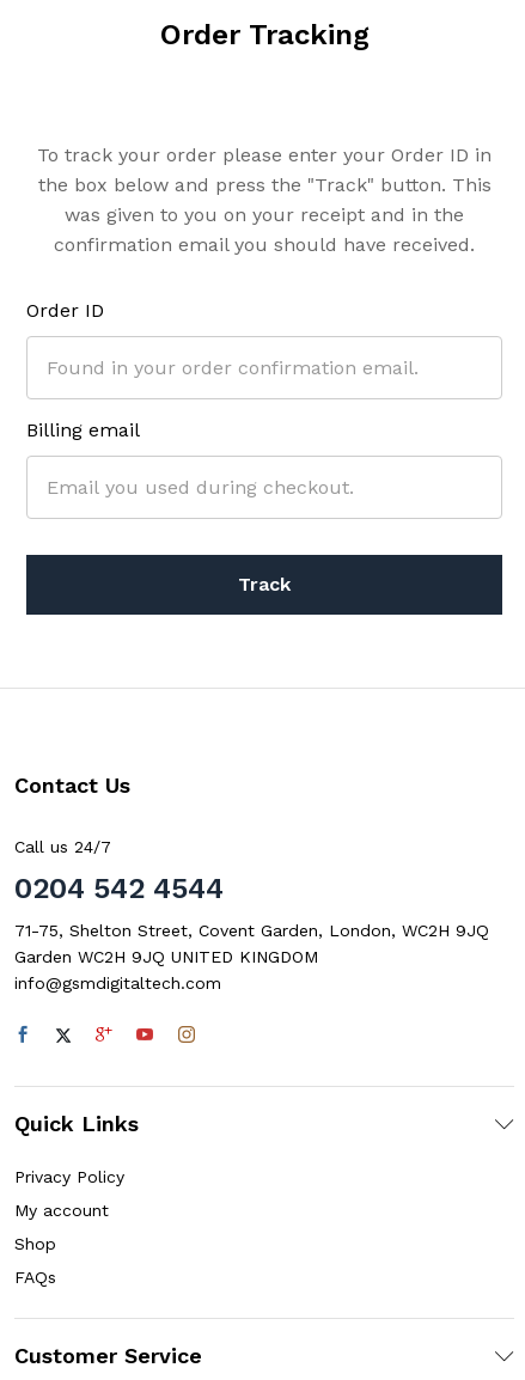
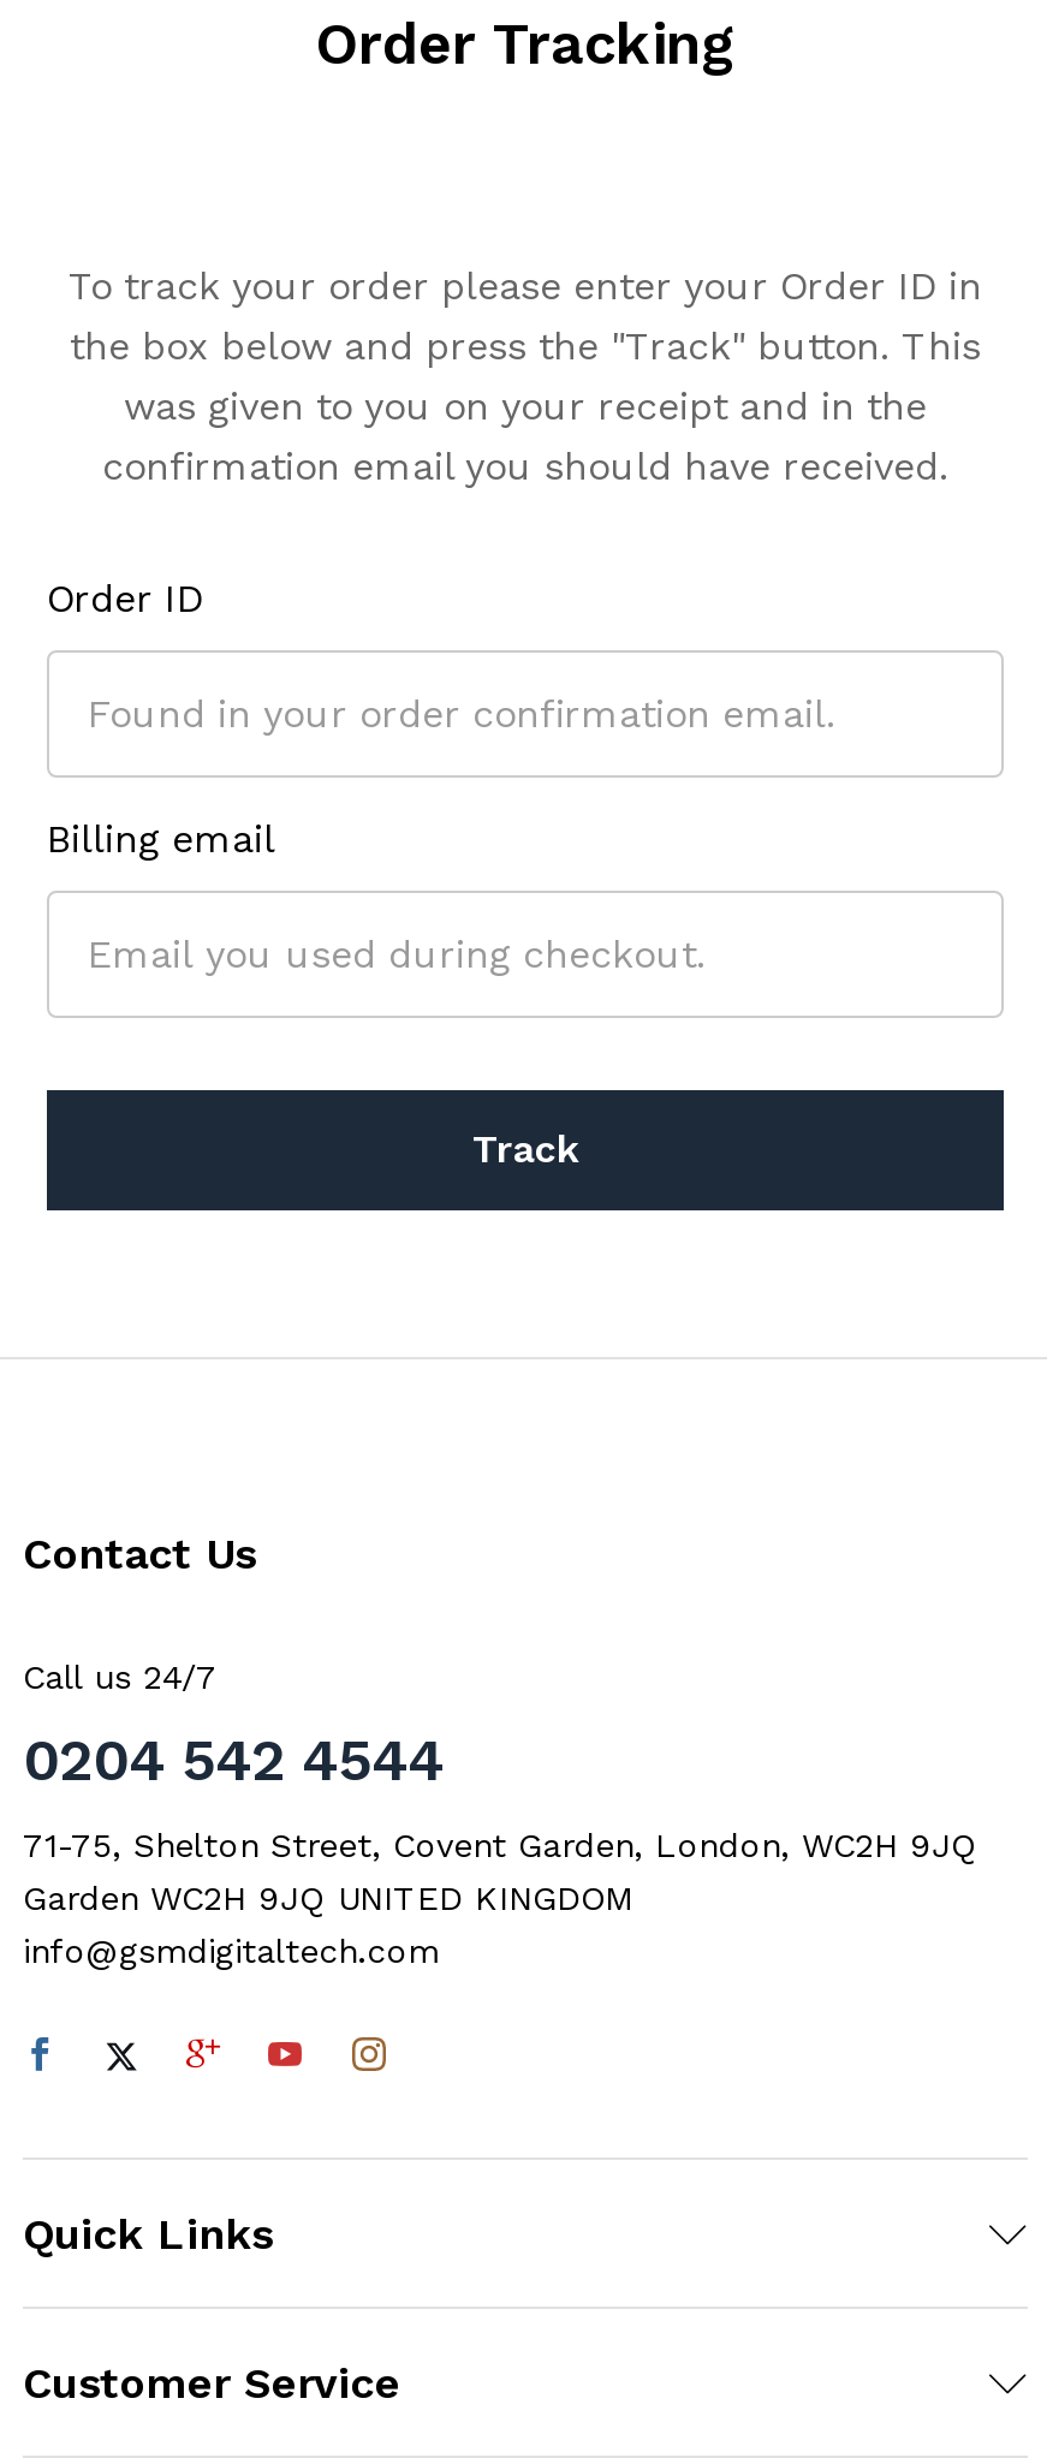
- Privacy Policy
- My account
- Shop
- FAQs
